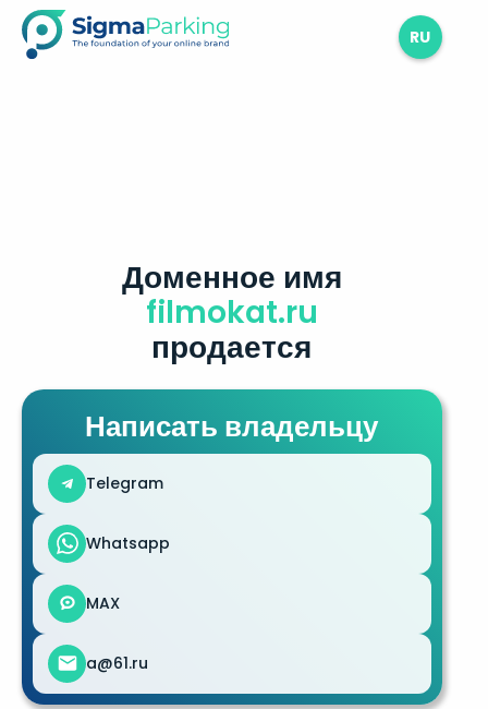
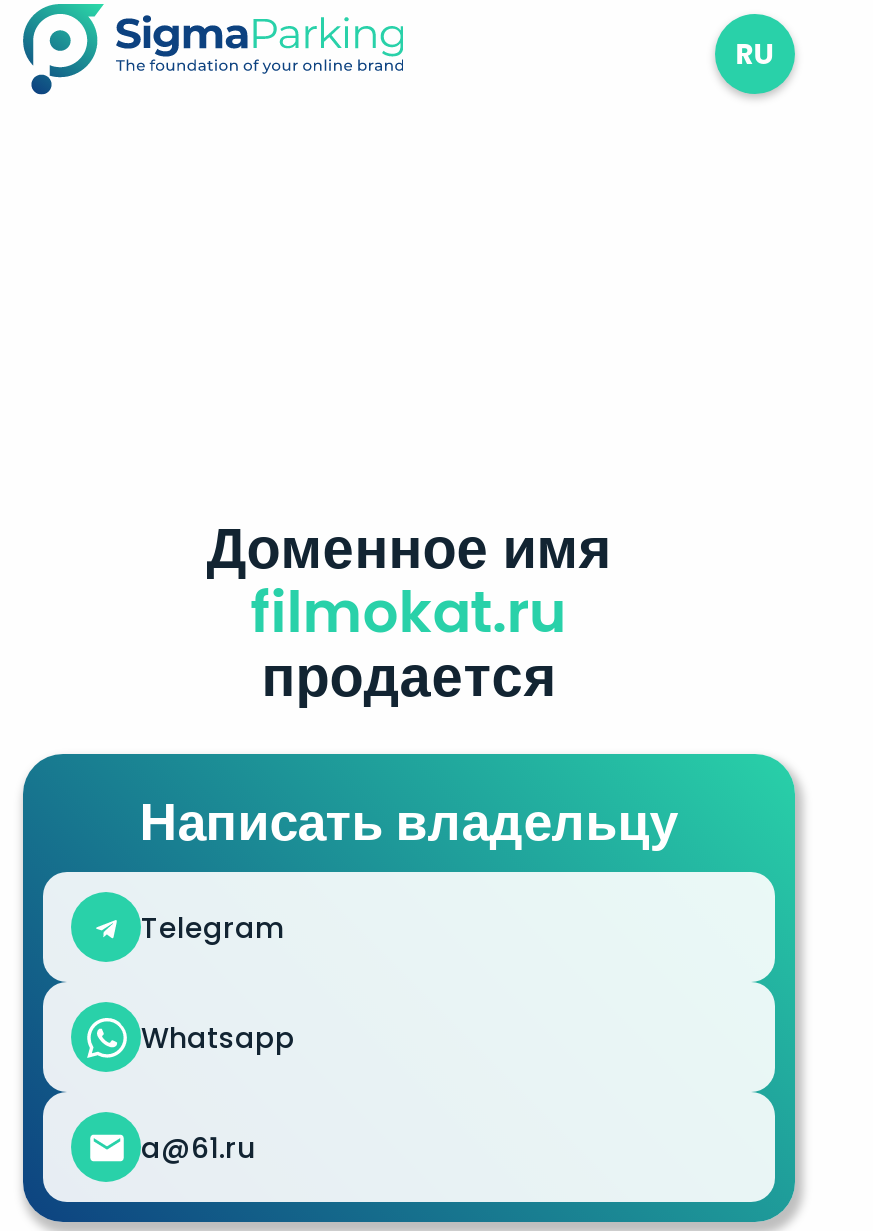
moved down: Доменное имя | filmokat.ru | продается | Написать владельцу | Telegram | Whatsapp

- MAX
